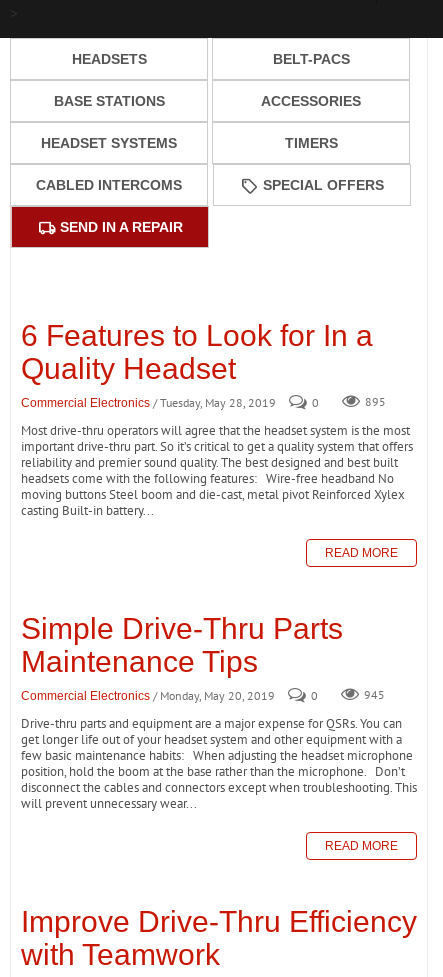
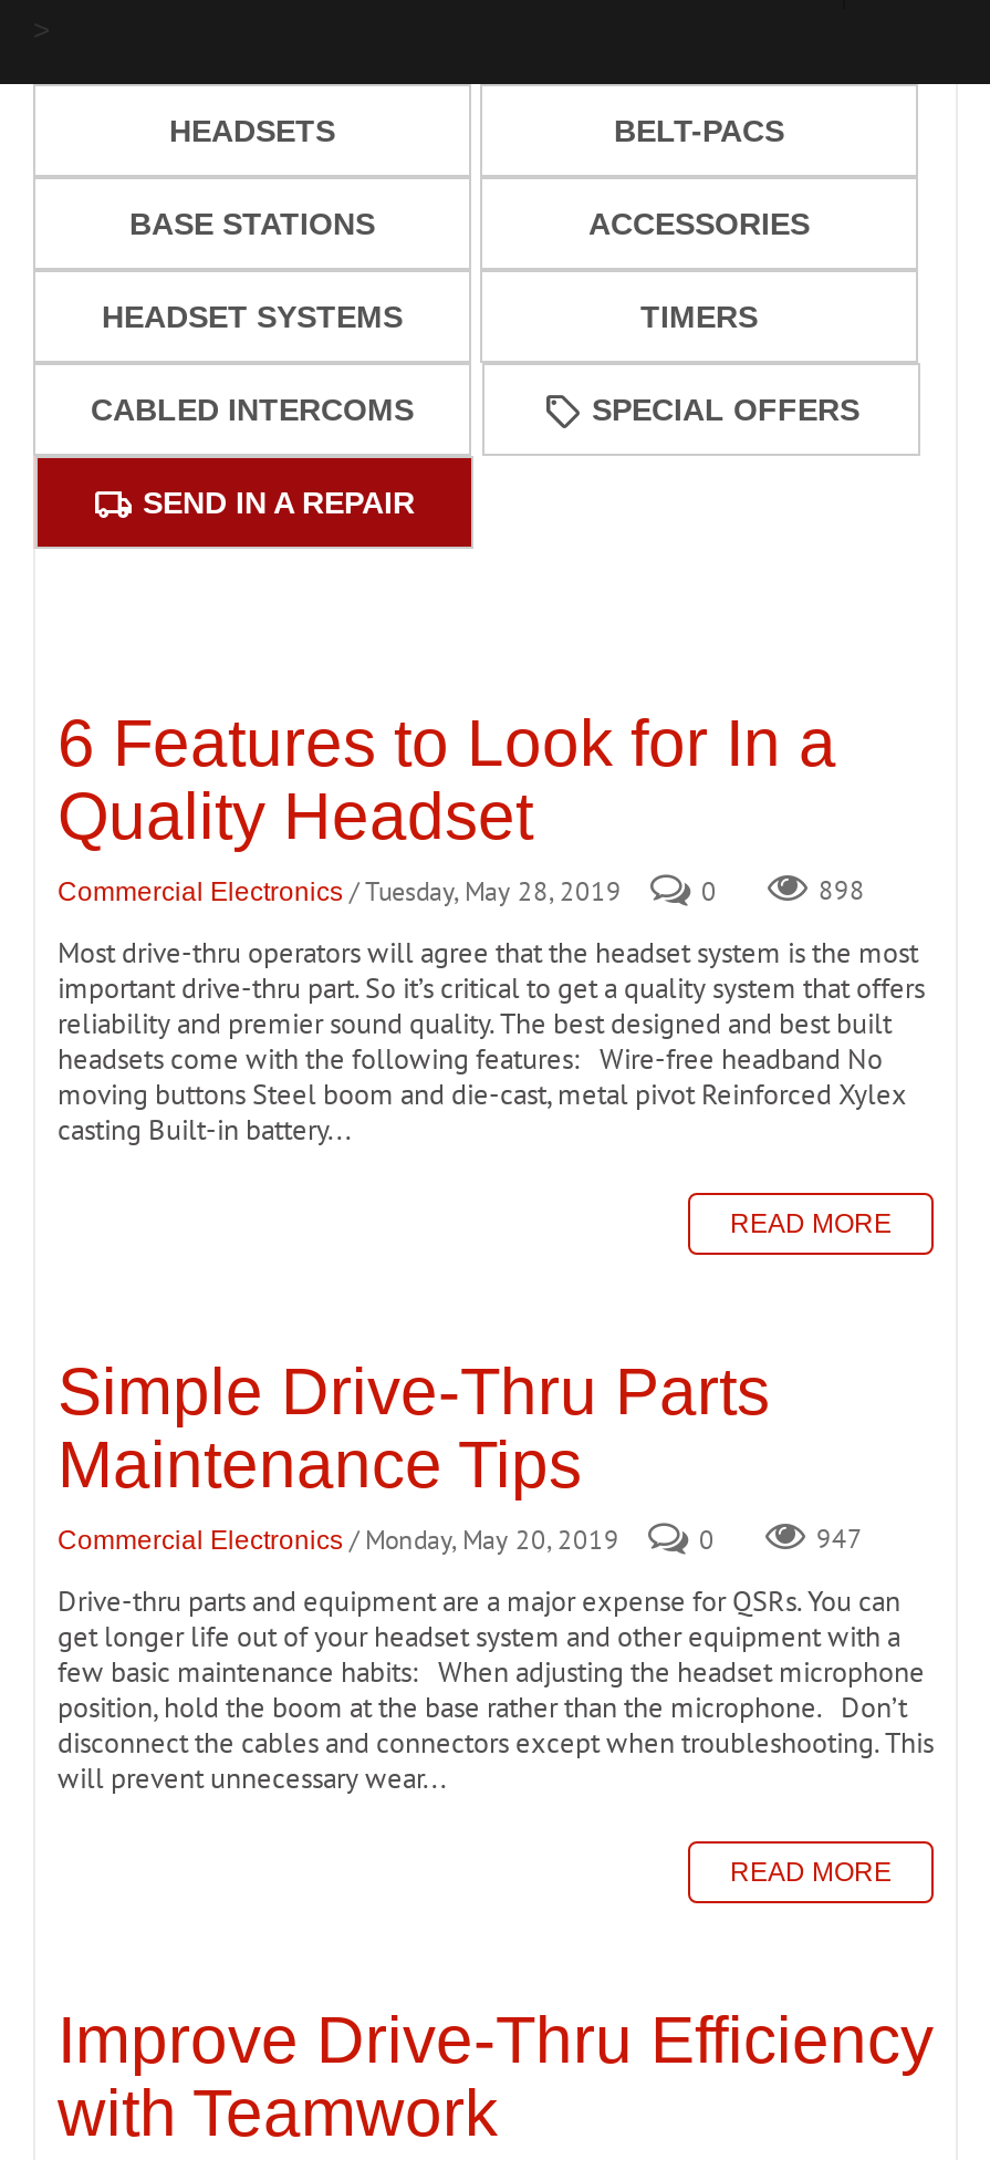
- 895
+ 898

- 945
+ 947
